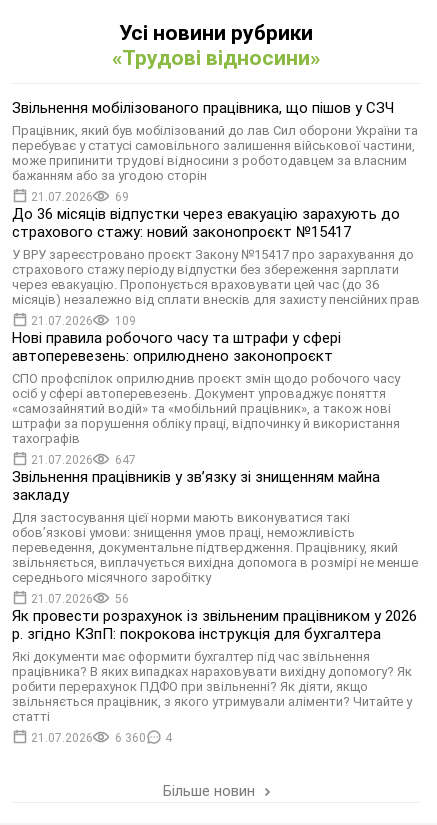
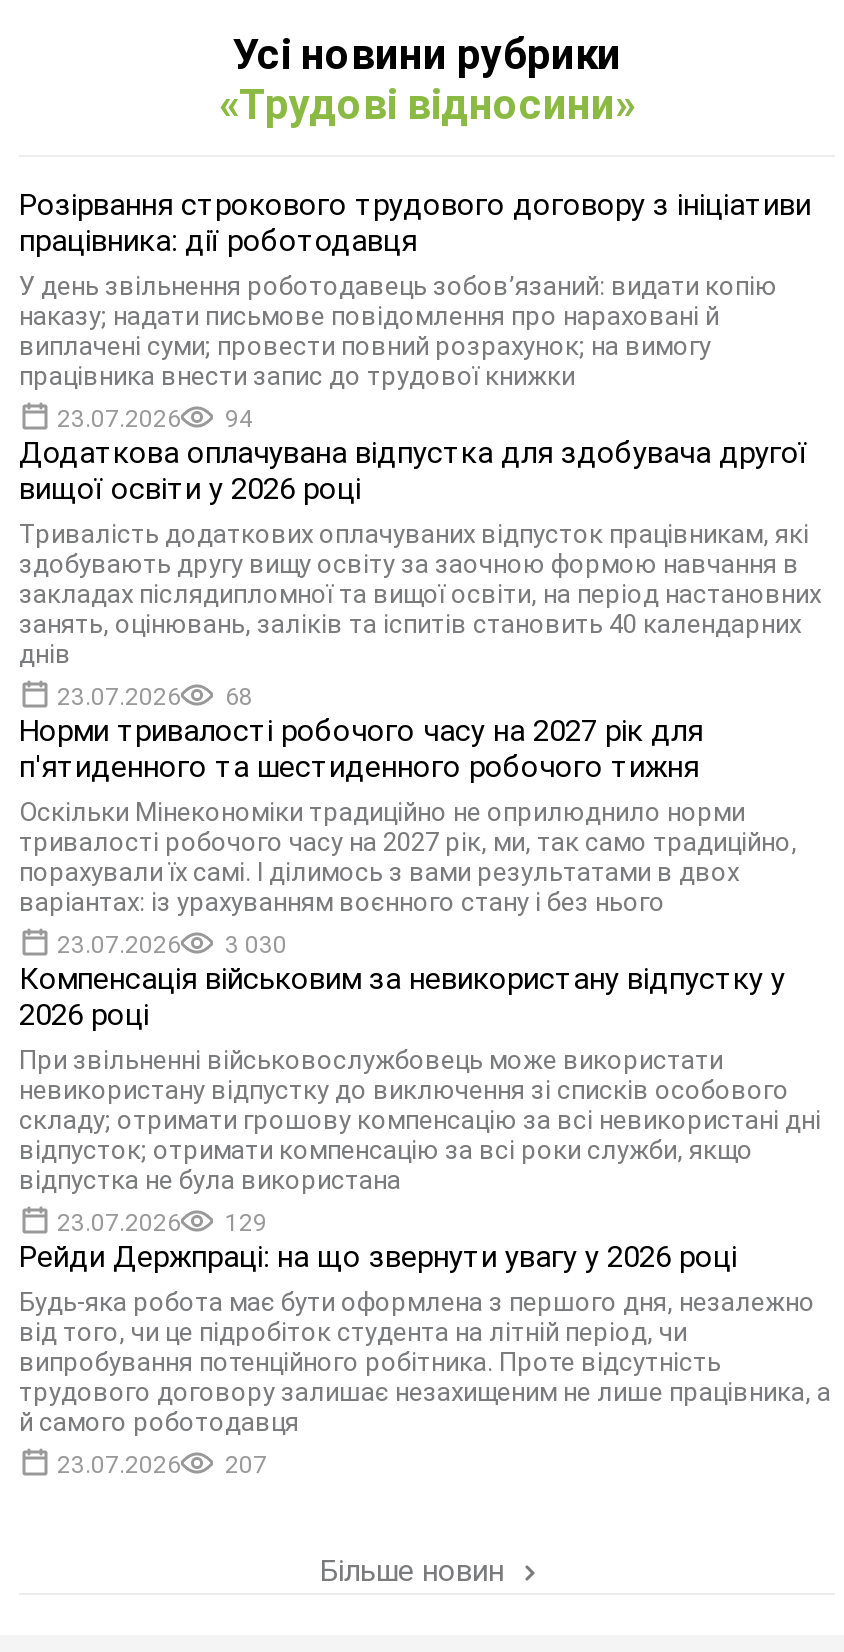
- Звільнення мобілізованого працівника, що пішов у СЗЧ
- Працівник, який був мобілізований до лав Сил оборони України та
- перебуває у статусі самовільного залишення військової частини,
- може припинити трудові відносини з роботодавцем за власним
- бажанням або за угодою сторін
+ Розірвання строкового трудового договору з ініціативи
+ працівника: дії роботодавця
+ У день звільнення роботодавець зобов’язаний: видати копію
+ наказу; надати письмове повідомлення про нараховані й
+ виплачені суми; провести повний розрахунок; на вимогу
+ працівника внести запис до трудової книжки

- 21.07.2026
- 69
- До 36 місяців відпустки через евакуацію зарахують до
- страхового стажу: новий законопроєкт №15417
- У ВРУ зареєстровано проєкт Закону №15417 про зарахування до
- страхового стажу періоду відпустки без збереження зарплати
- через евакуацію. Пропонується враховувати цей час (до 36
- місяців) незалежно від сплати внесків для захисту пенсійних прав
+ 23.07.2026
+ 94
+ Додаткова оплачувана відпустка для здобувача другої
+ вищої освіти у 2026 році
+ Тривалість додаткових оплачуваних відпусток працівникам, які
+ здобувають другу вищу освіту за заочною формою навчання в
+ закладах післядипломної та вищої освіти, на період настановних
+ занять, оцінювань, заліків та іспитів становить 40 календарних
+ днів

- 21.07.2026
- 109
- Нові правила робочого часу та штрафи у сфері
- автоперевезень: оприлюднено законопроєкт
- СПО профспілок оприлюднив проєкт змін щодо робочого часу
- осіб у сфері автоперевезень. Документ упроваджує поняття
- «самозайнятий водій» та «мобільний працівник», а також нові
- штрафи за порушення обліку праці, відпочинку й використання
- тахографів
+ 23.07.2026
+ 68
+ Норми тривалості робочого часу на 2027 рік для
+ п'ятиденного та шестиденного робочого тижня
+ Оскільки Мінекономіки традиційно не оприлюднило норми
+ тривалості робочого часу на 2027 рік, ми, так само традиційно,
+ порахували їх самі. І ділимось з вами результатами в двох
+ варіантах: із урахуванням воєнного стану і без нього

- 21.07.2026
- 647
- Звільнення працівників у зв’язку зі знищенням майна
- закладу
- Для застосування цієї норми мають виконуватися такі
- обов’язкові умови: знищення умов праці, неможливість
- переведення, документальне підтвердження. Працівнику, який
- звільняється, виплачується вихідна допомога в розмірі не менше
- середнього місячного заробітку
+ 23.07.2026
+ 3 030
+ Компенсація військовим за невикористану відпустку у
+ 2026 році
+ При звільненні військовослужбовець може використати
+ невикористану відпустку до виключення зі списків особового
+ складу; отримати грошову компенсацію за всі невикористані дні
+ відпусток; отримати компенсацію за всі роки служби, якщо
+ відпустка не була використана

- 21.07.2026
- 56
- Як провести розрахунок із звільненим працівником у 2026
- р. згідно КЗпП: покрокова інструкція для бухгалтера
- Які документи має оформити бухгалтер під час звільнення
- працівника? В яких випадках нараховувати вихідну допомогу? Як
- робити перерахунок ПДФО при звільненні? Як діяти, якщо
- звільняється працівник, з якого утримували аліменти? Читайте у
- статті
+ 23.07.2026
+ 129
+ Рейди Держпраці: на що звернути увагу у 2026 році
+ Будь-яка робота має бути оформлена з першого дня, незалежно
+ від того, чи це підробіток студента на літній період, чи
+ випробування потенційного робітника. Проте відсутність
+ трудового договору залишає незахищеним не лише працівника, а
+ й самого роботодавця

- 21.07.2026
- 6 360
- 4
+ 23.07.2026
+ 207
